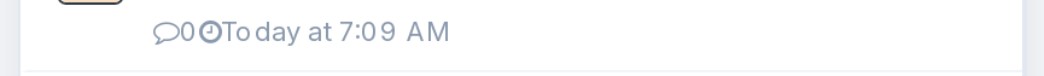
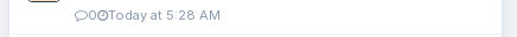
- 0 Today at 7:09 AM
+ 0 Today at 5:28 AM
